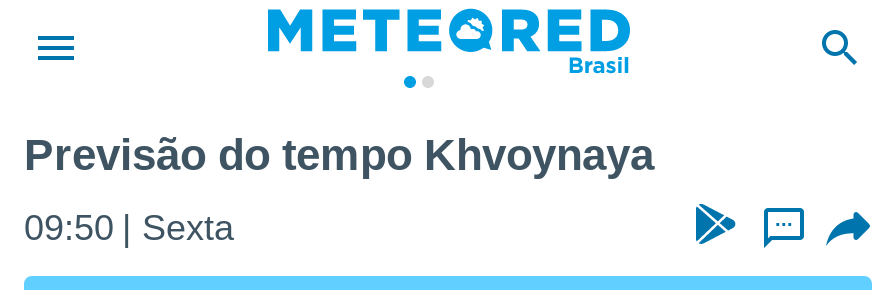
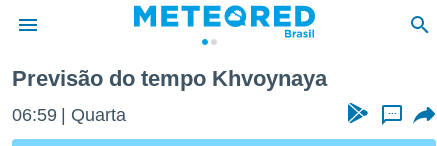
- 09:50 Sexta
+ 06:59 Quarta
